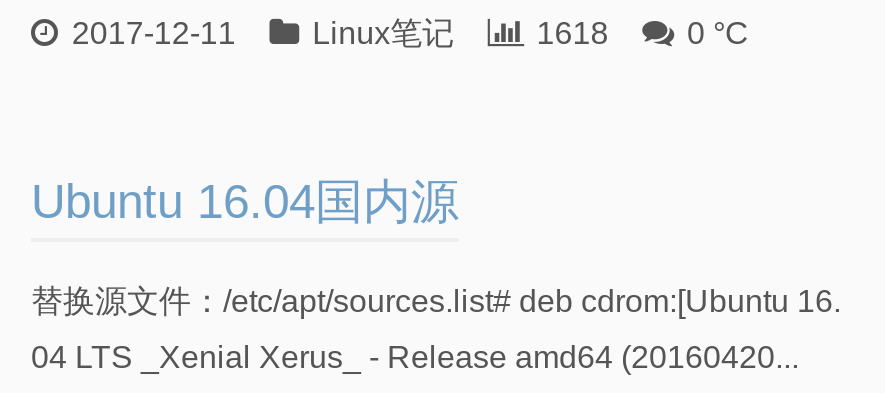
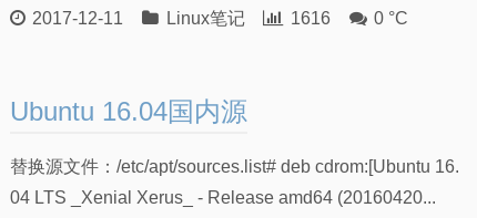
- 1618
+ 1616
